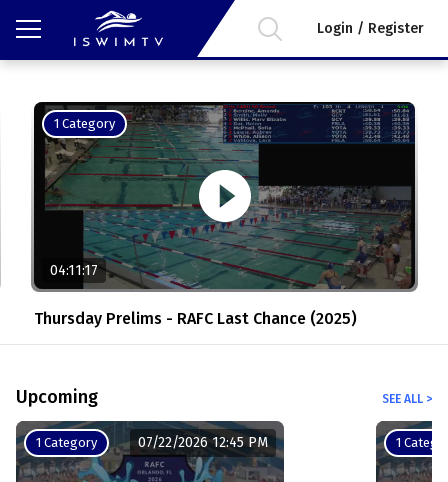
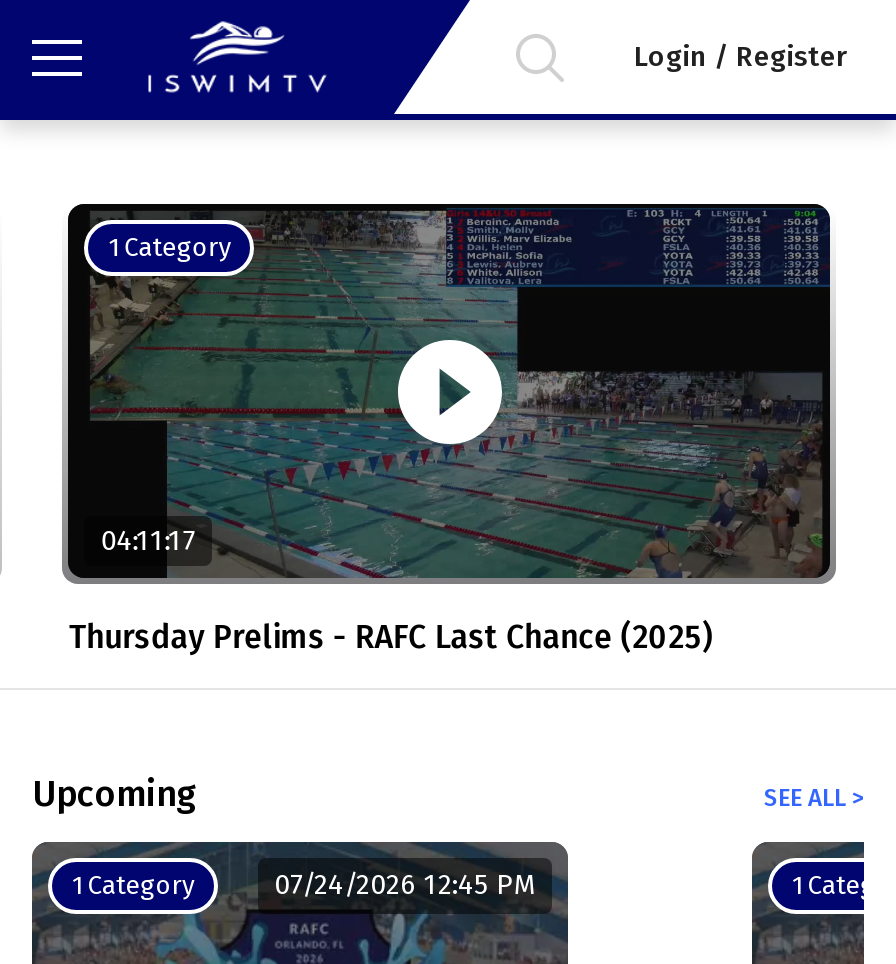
- 07/22/2026 12:45 PM
+ 07/24/2026 12:45 PM
